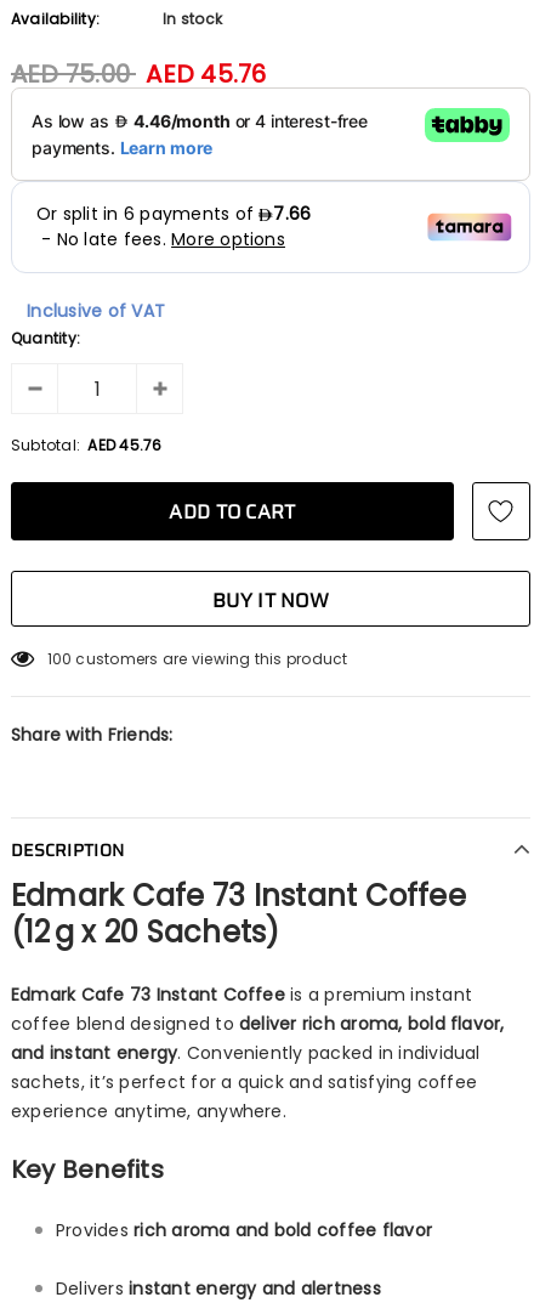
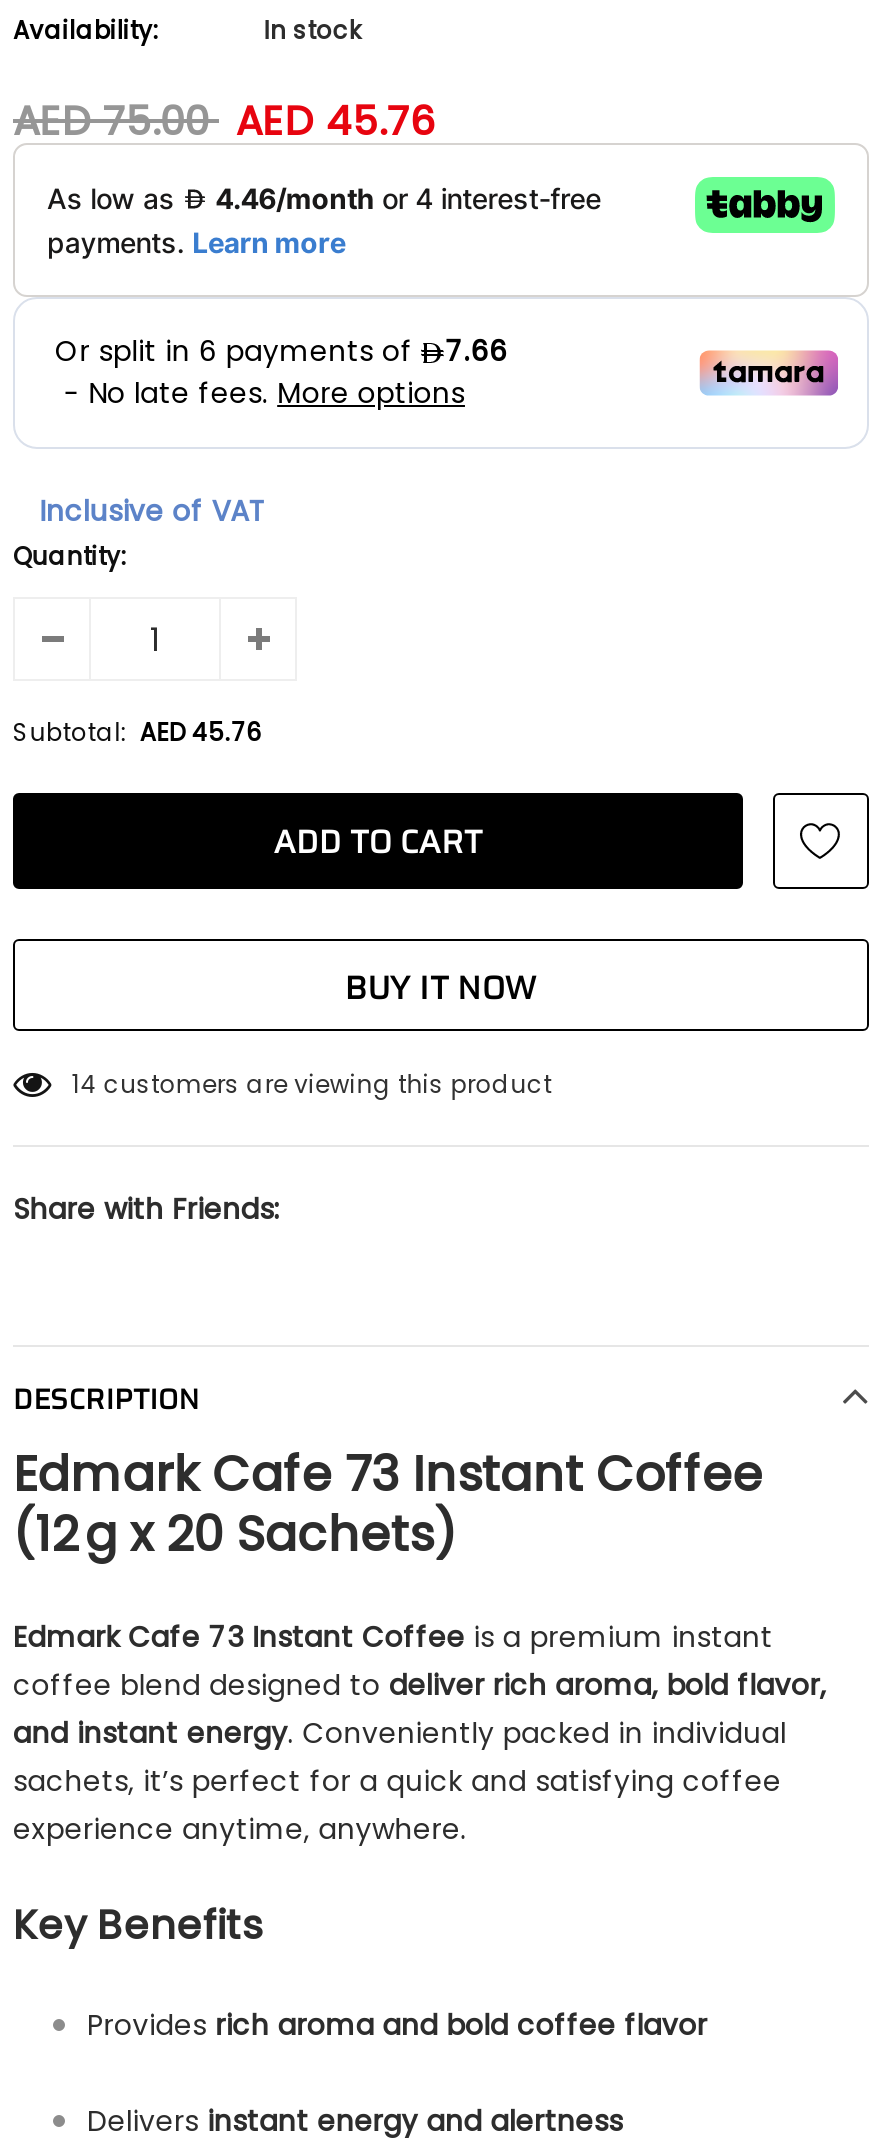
- 100 customers are viewing this product
+ 14 customers are viewing this product
